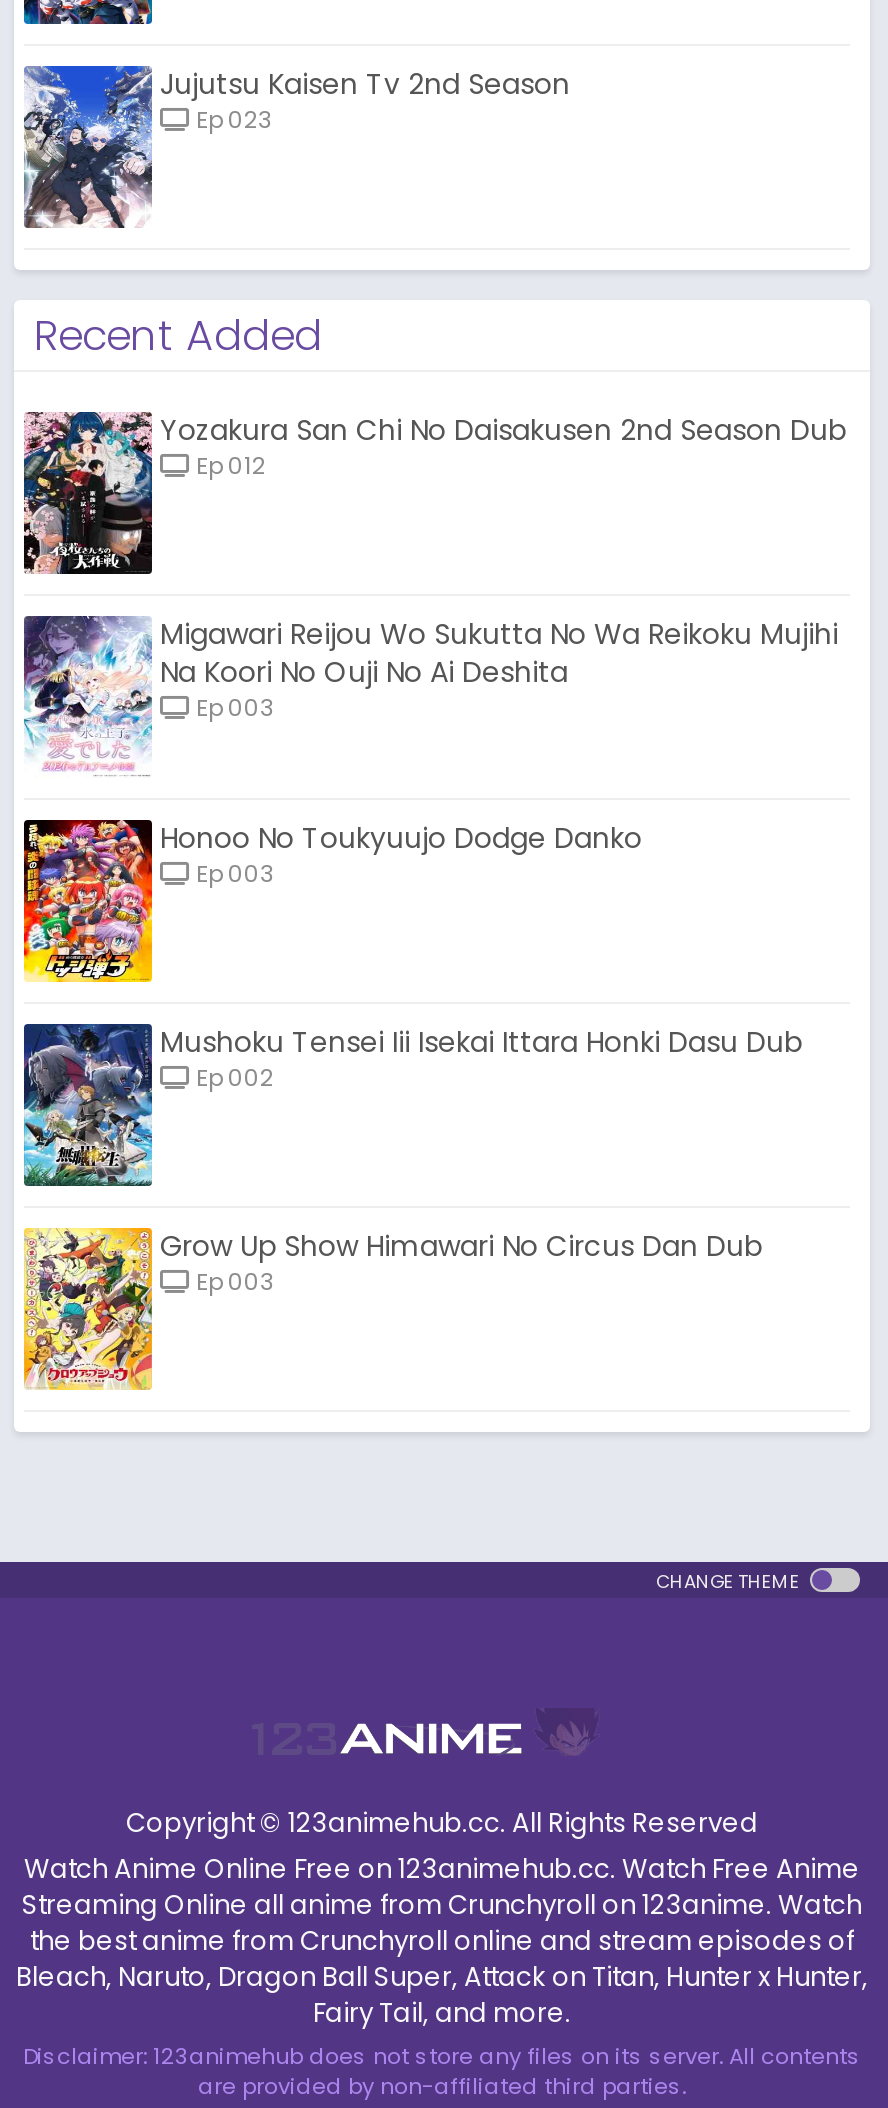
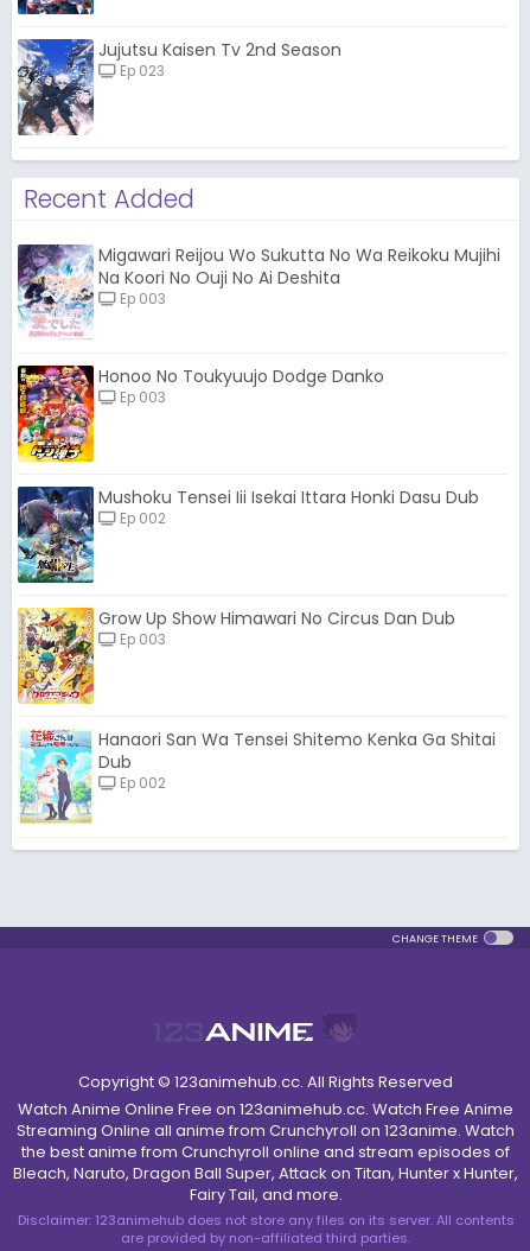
- [image]
- Yozakura San Chi No Daisakusen 2nd Season Dub
- Ep 012

moved up: [image] | Migawari Reijou Wo Sukutta No Wa Reikoku Mujihi | Na Koori No Ouji No Ai Deshita | ... | Grow Up Show Himawari No Circus Dan Dub | Ep 003

moved up: [image]

+ [image]
+ Hanaori San Wa Tensei Shitemo Kenka Ga Shitai
+ Dub
+ Ep 002
